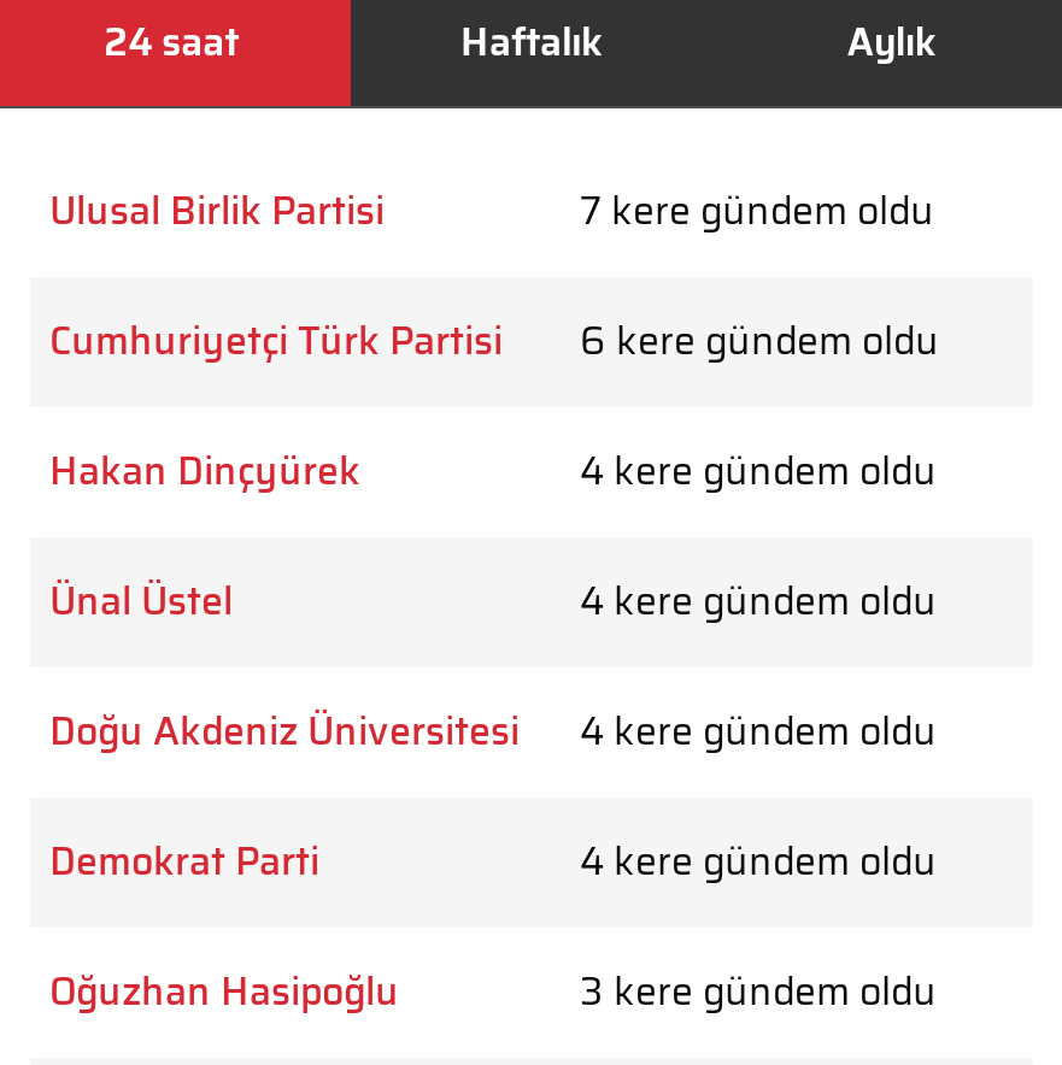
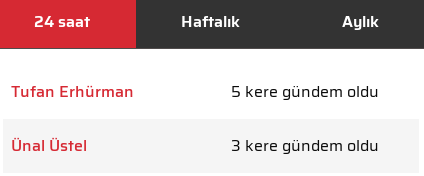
- Ulusal Birlik Partisi
- 7 kere gündem oldu
- Cumhuriyetçi Türk Partisi
- 6 kere gündem oldu
- Hakan Dinçyürek
- 4 kere gündem oldu
+ Tufan Erhürman
+ 5 kere gündem oldu

- 4 kere gündem oldu
- Doğu Akdeniz Üniversitesi
- 4 kere gündem oldu
- Demokrat Parti
- 4 kere gündem oldu
- Oğuzhan Hasipoğlu
